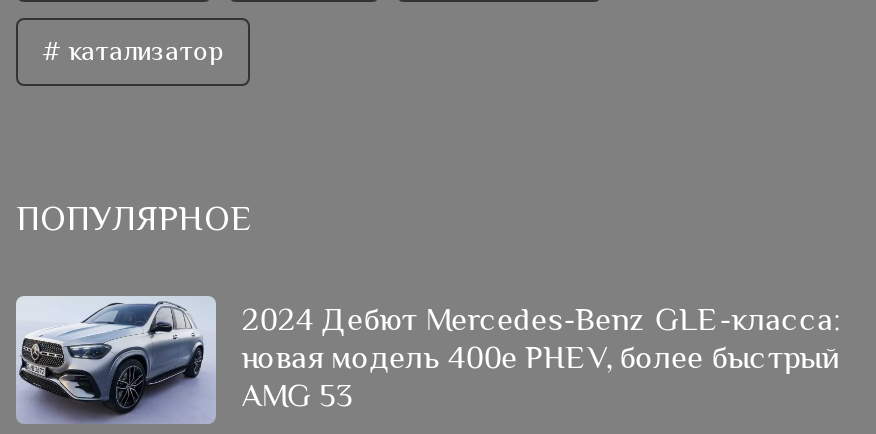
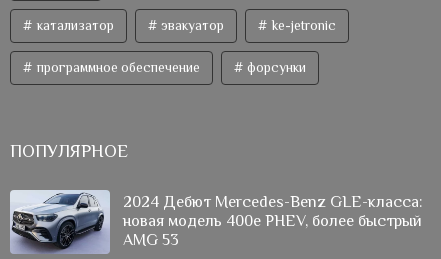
+ эвакуатор
+ ke-jetronic
+ программное обеспечение
+ форсунки
